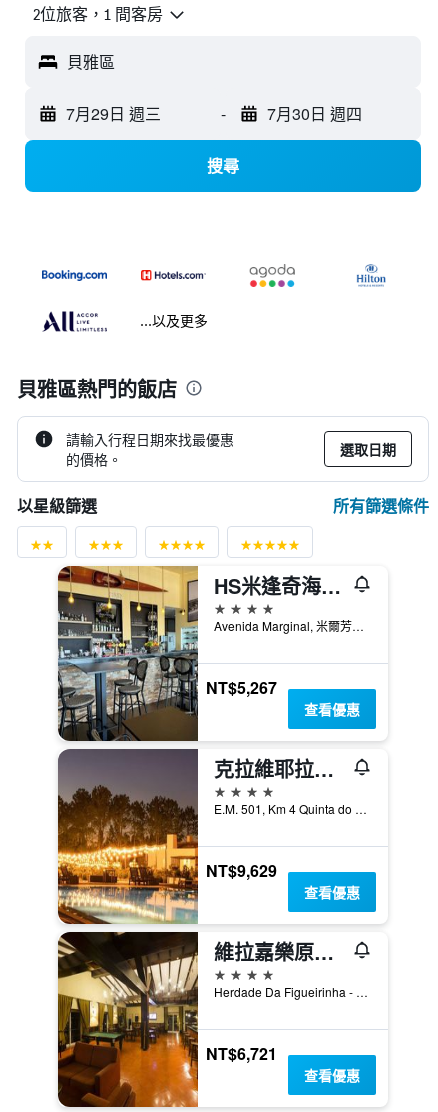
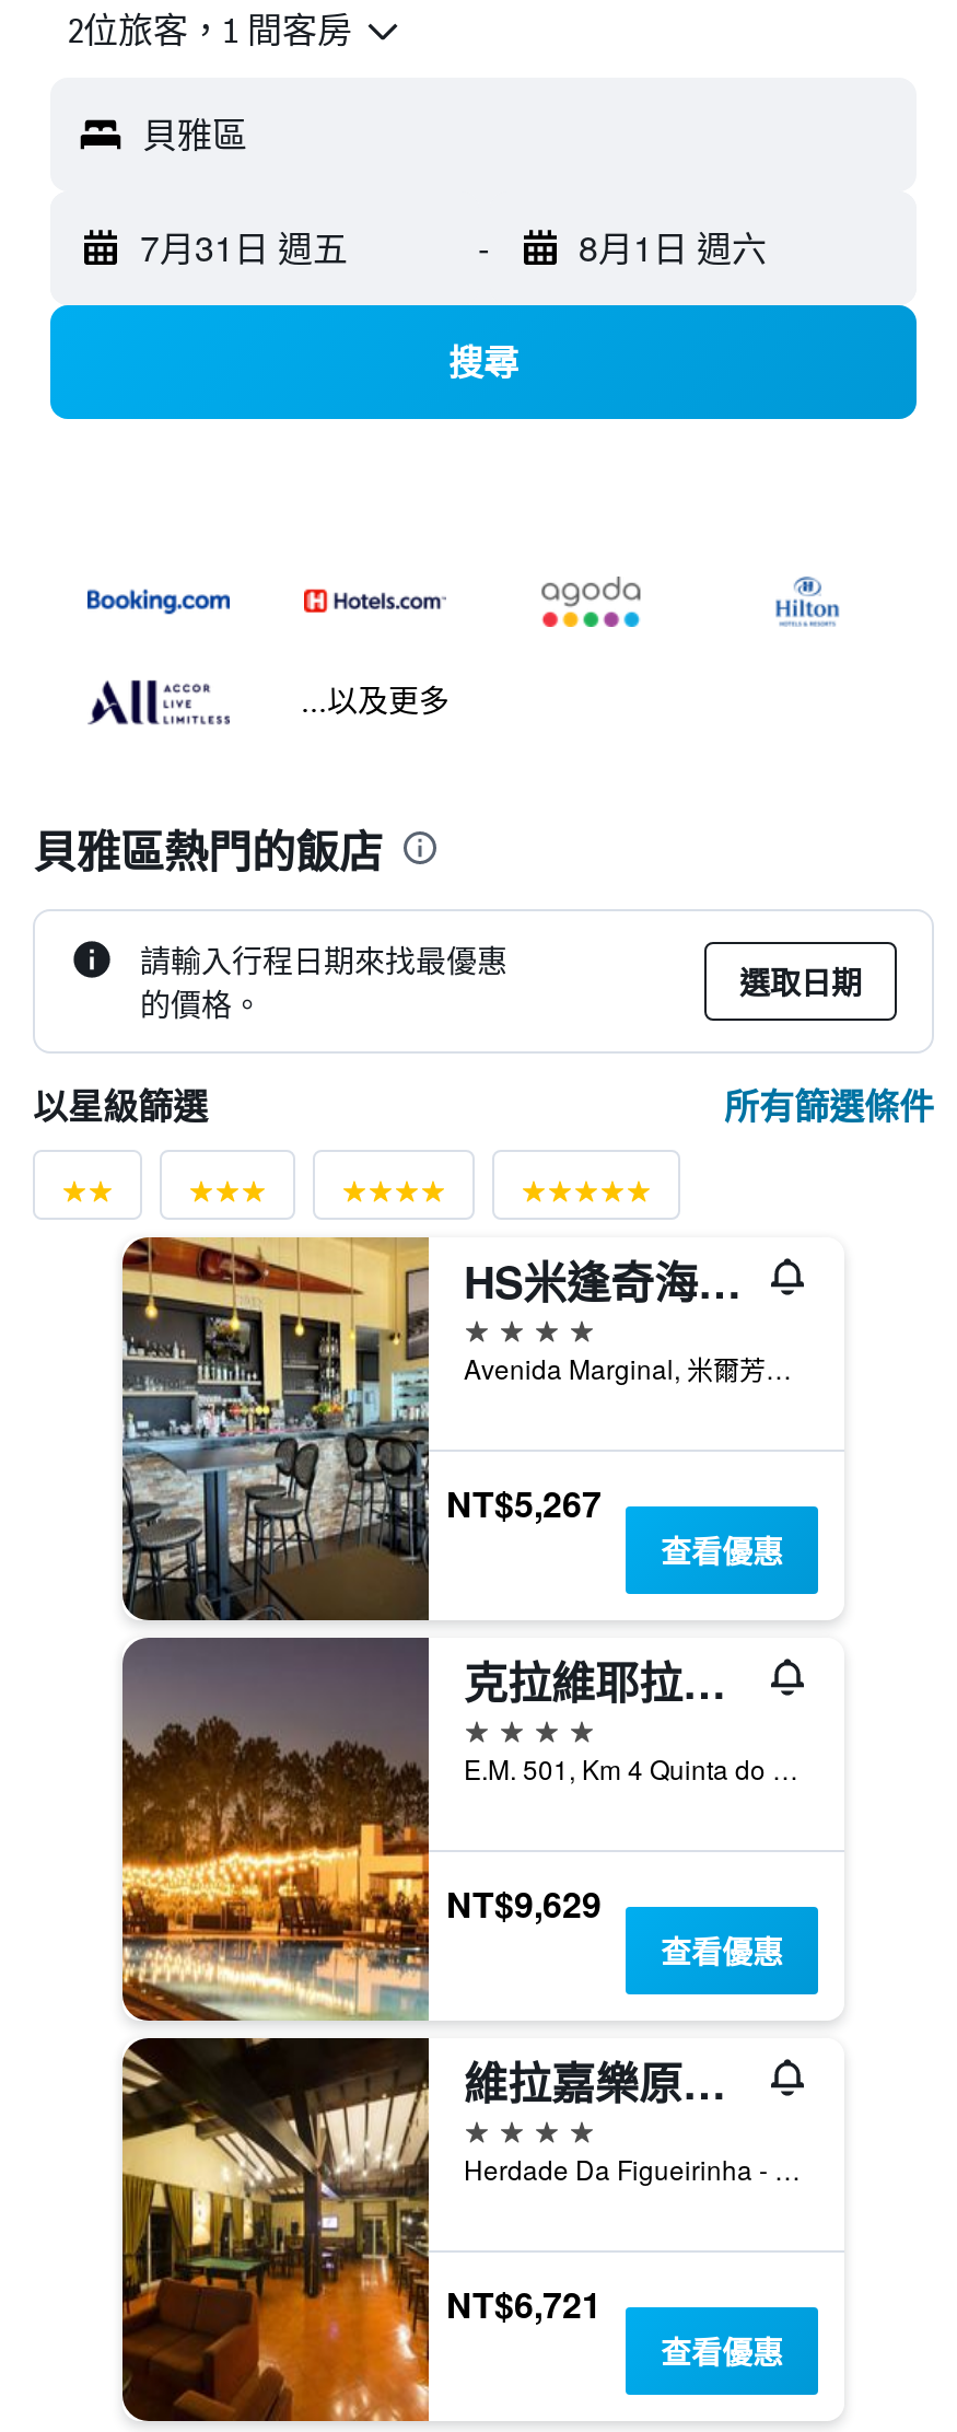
- 7月29日 週三
+ 7月31日 週五

- 7月30日 週四
+ 8月1日 週六
